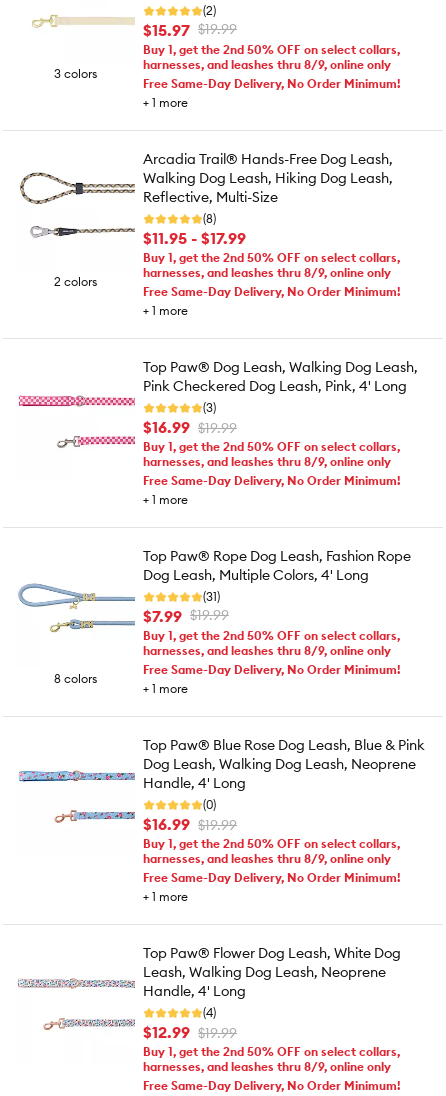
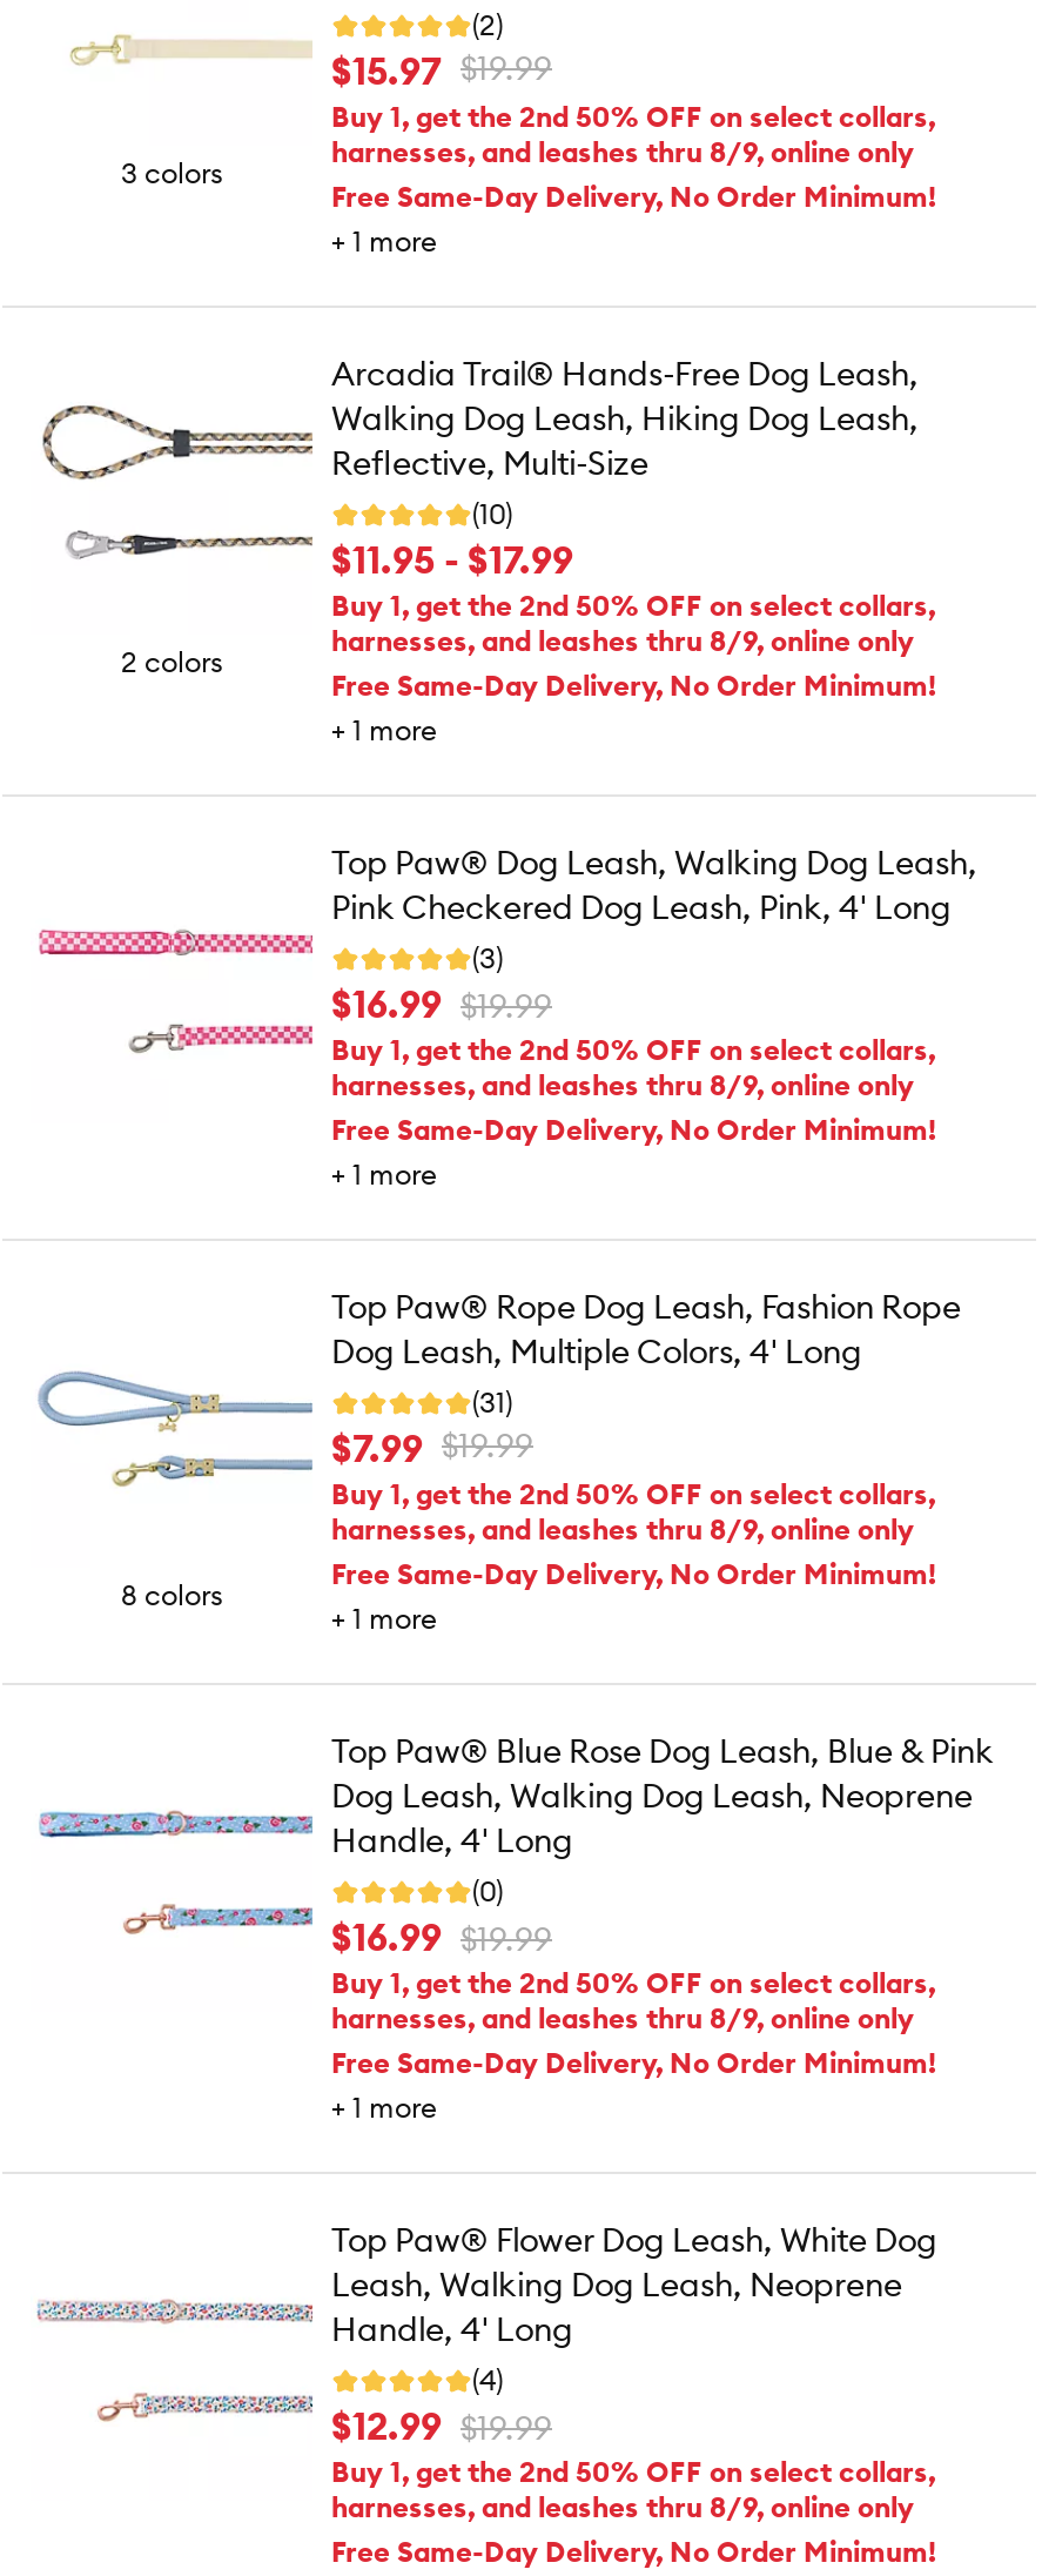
- (8)
+ (10)
